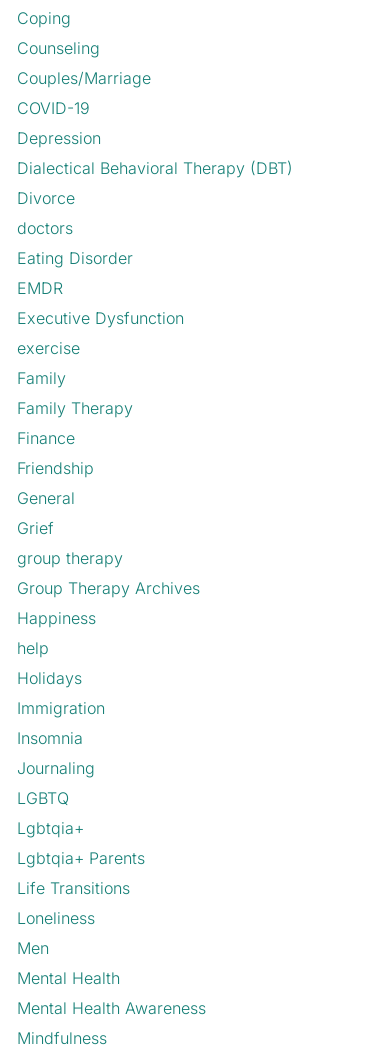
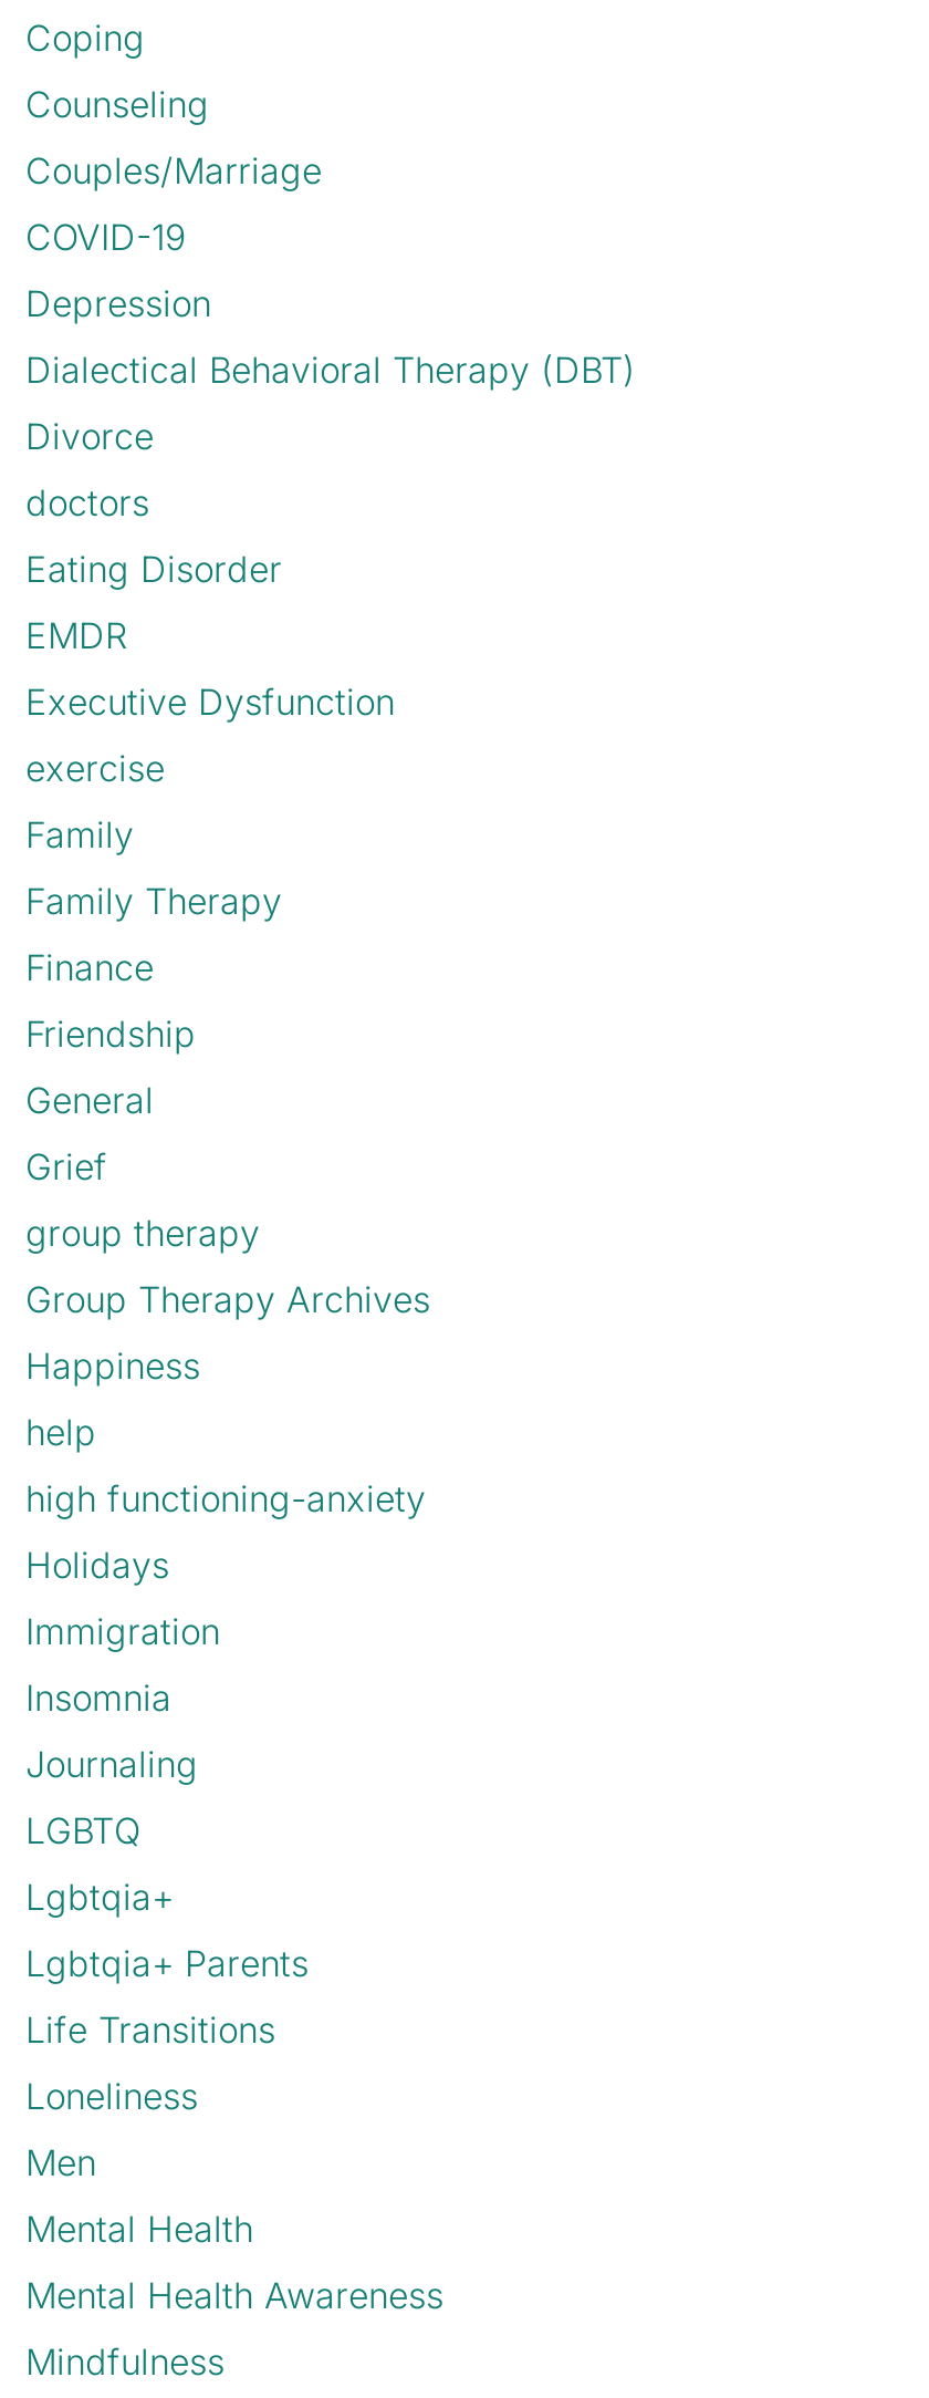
+ high functioning-anxiety
